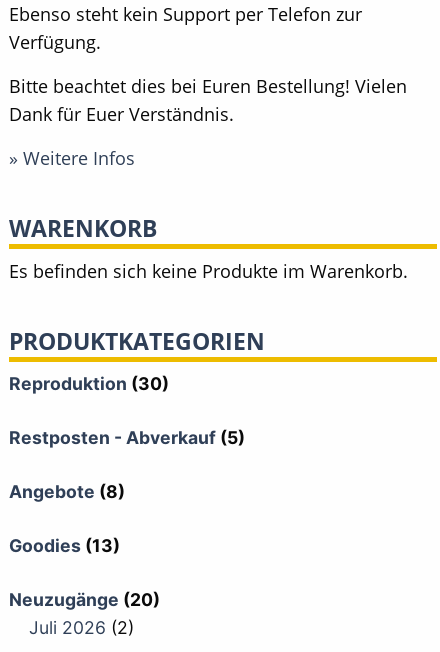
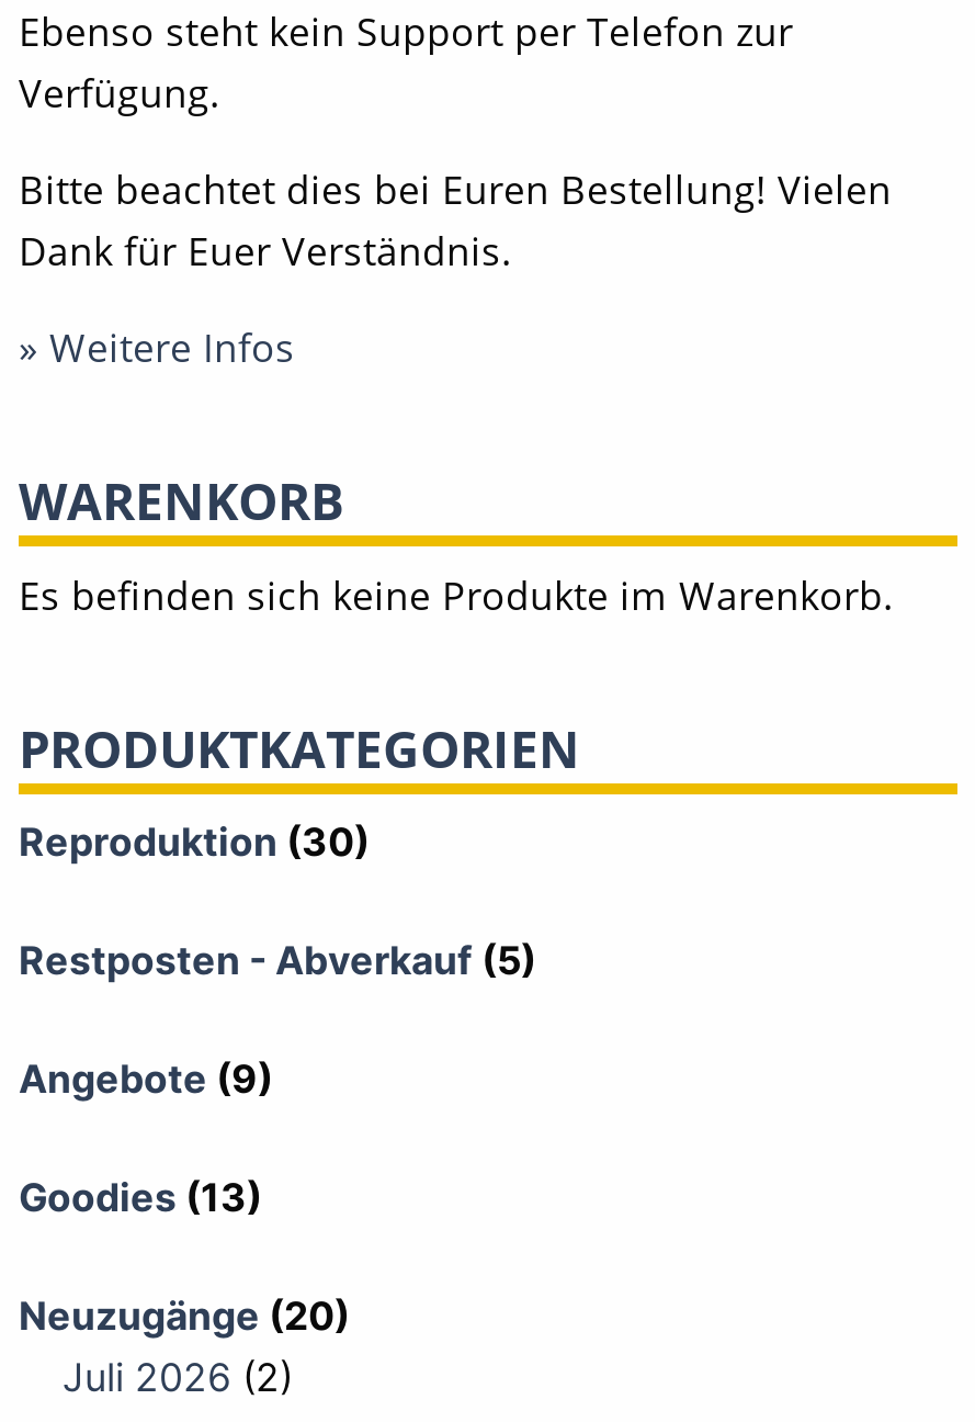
- Angebote (8)
+ Angebote (9)
